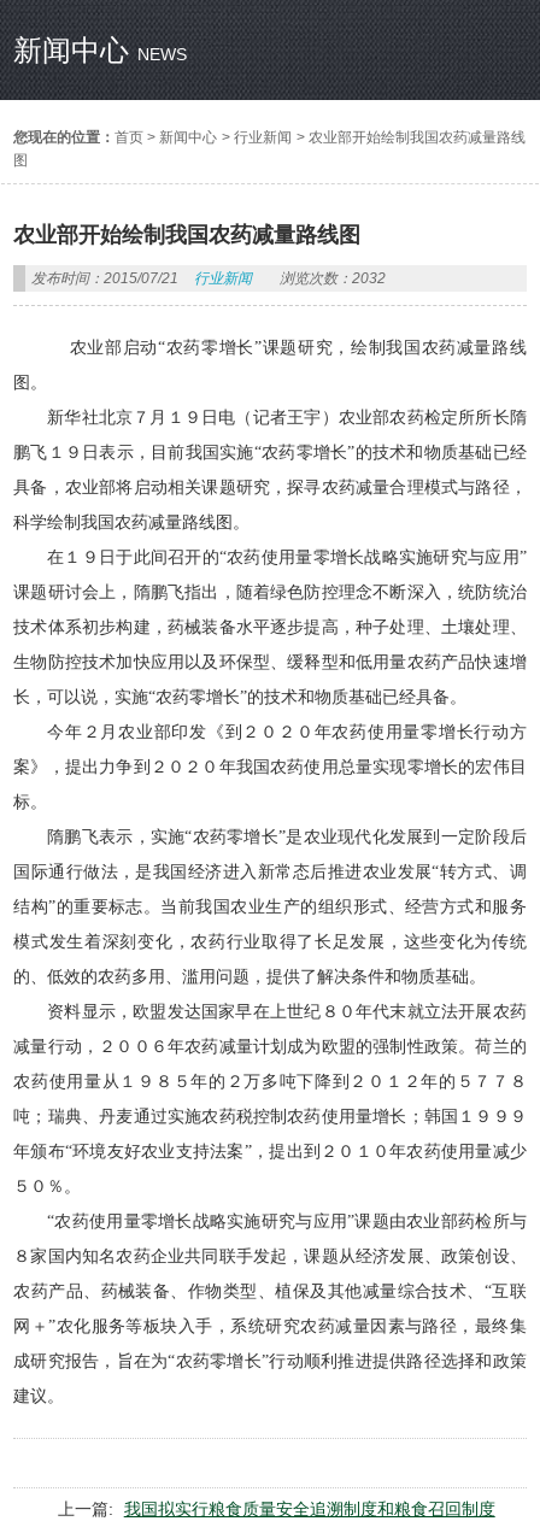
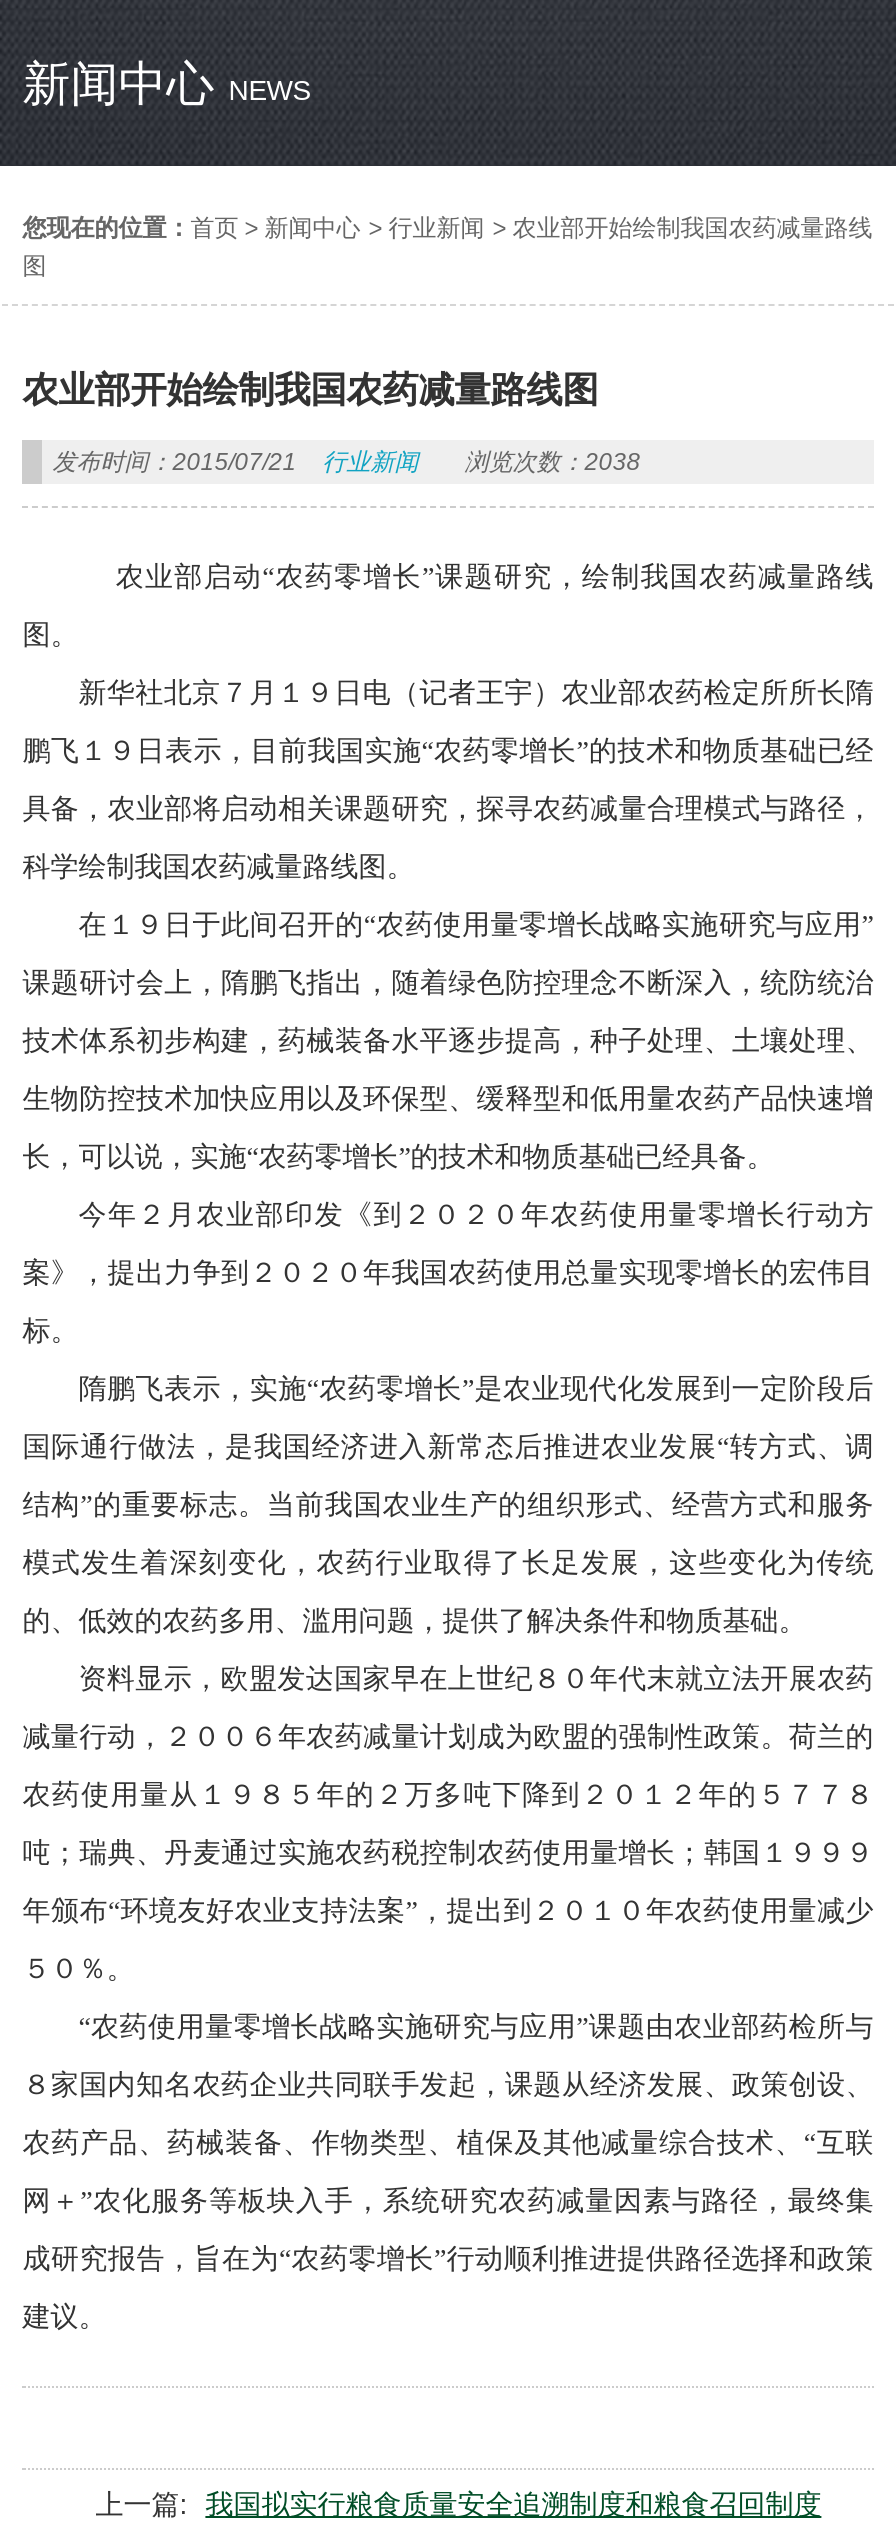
- 发布时间：2015/07/21 行业新闻 浏览次数：2032
+ 发布时间：2015/07/21 行业新闻 浏览次数：2038
